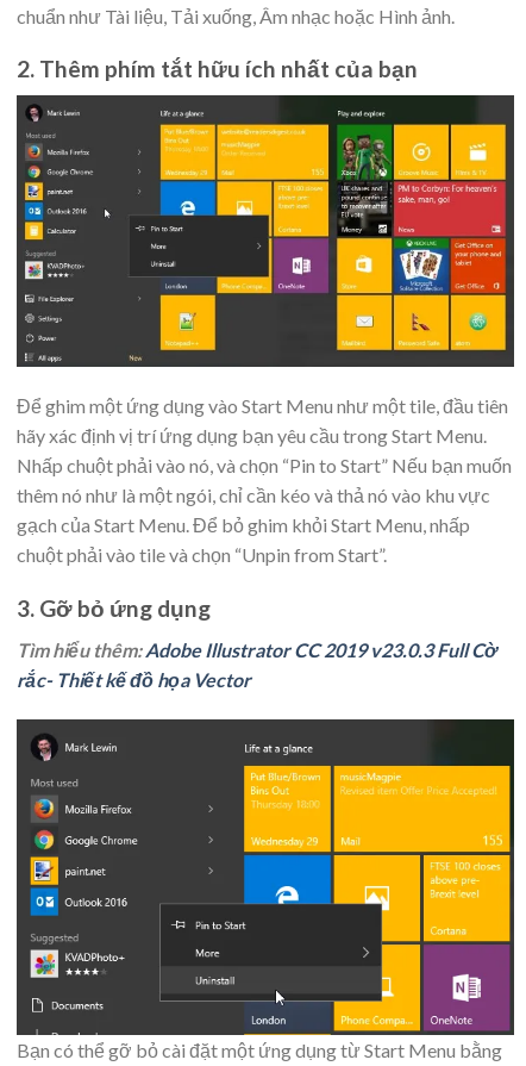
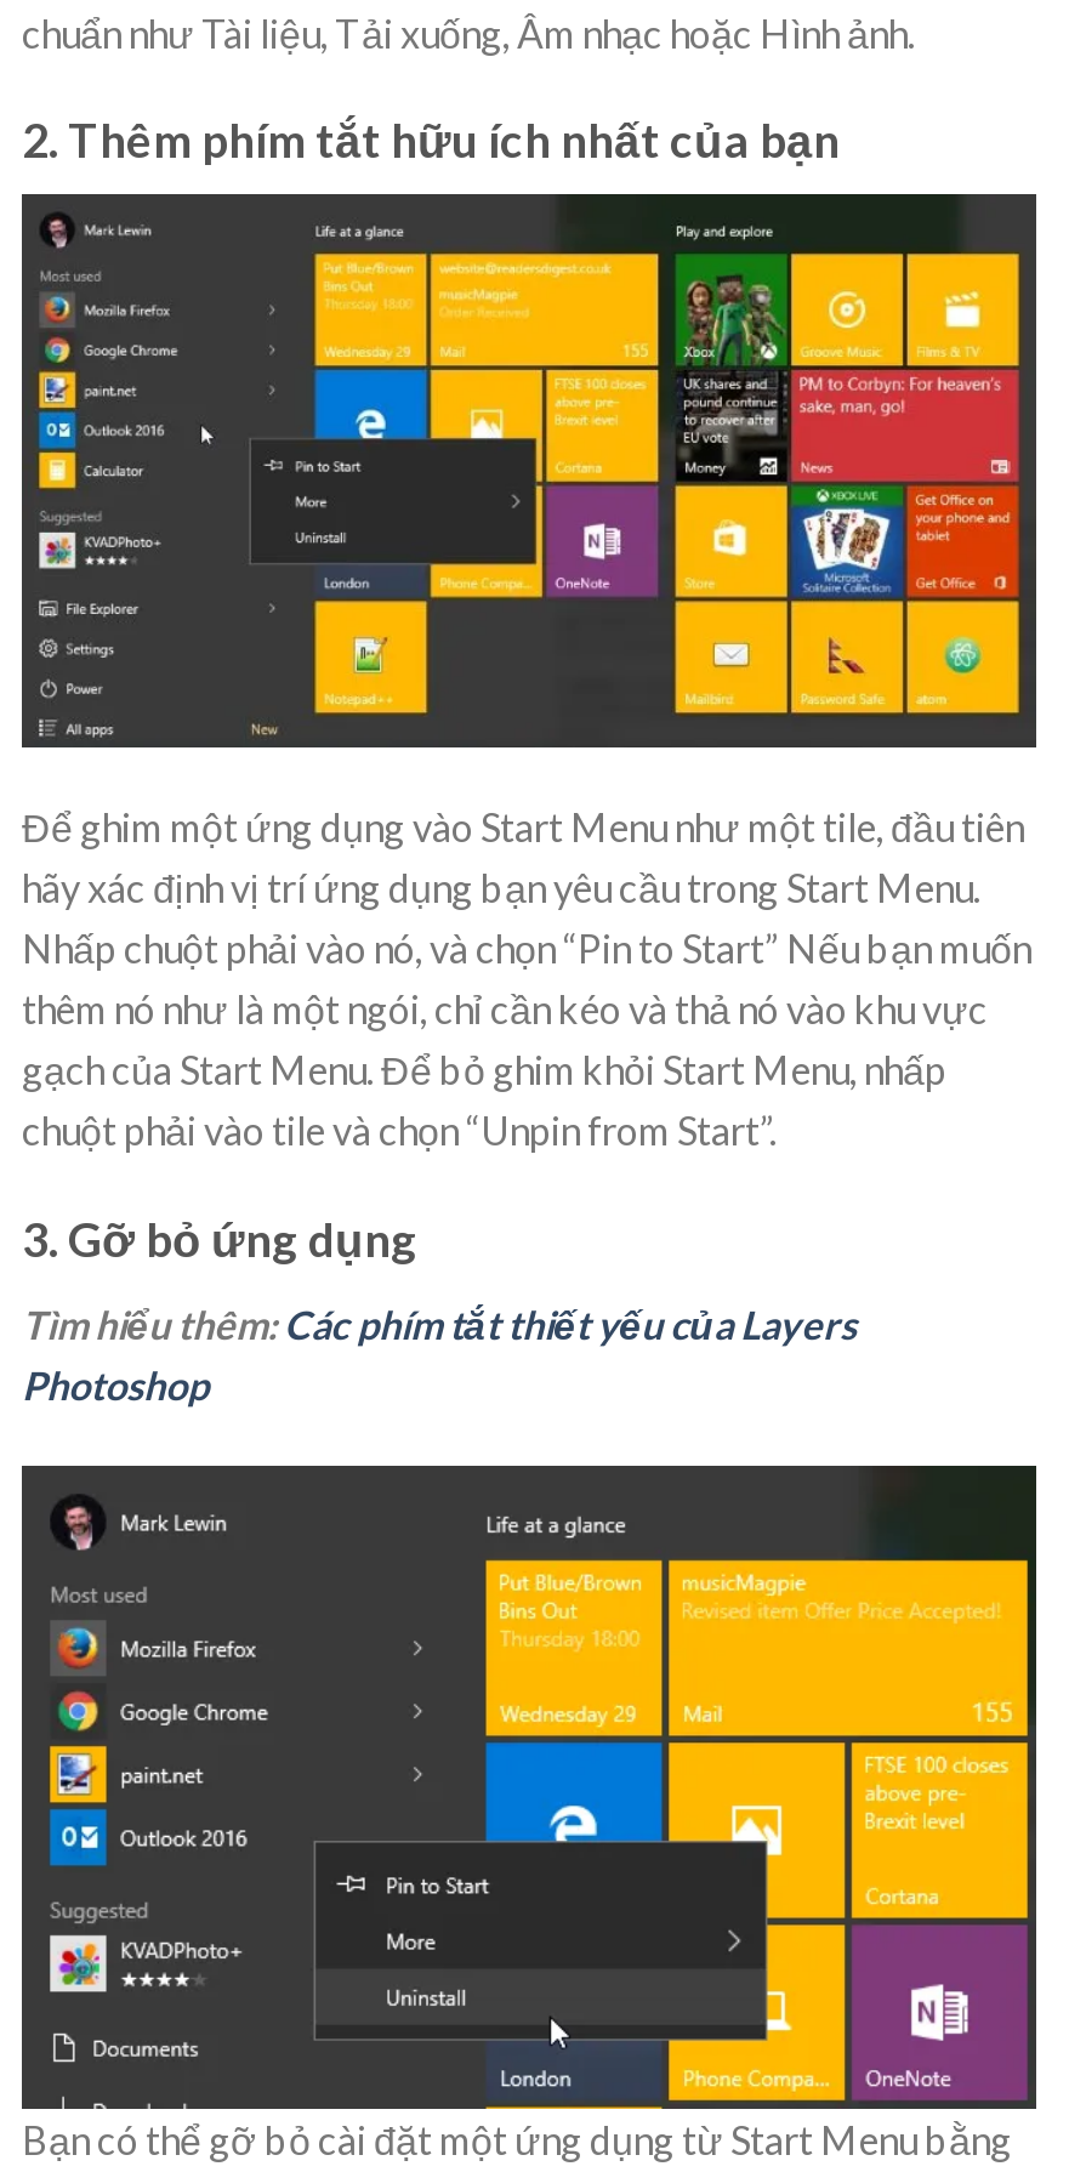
- Tìm hiểu thêm: Adobe Illustrator CC 2019 v23.0.3 Full Cờ
- rắc- Thiết kế đồ họa Vector
+ Tìm hiểu thêm: Các phím tắt thiết yếu của Layers
+ Photoshop
